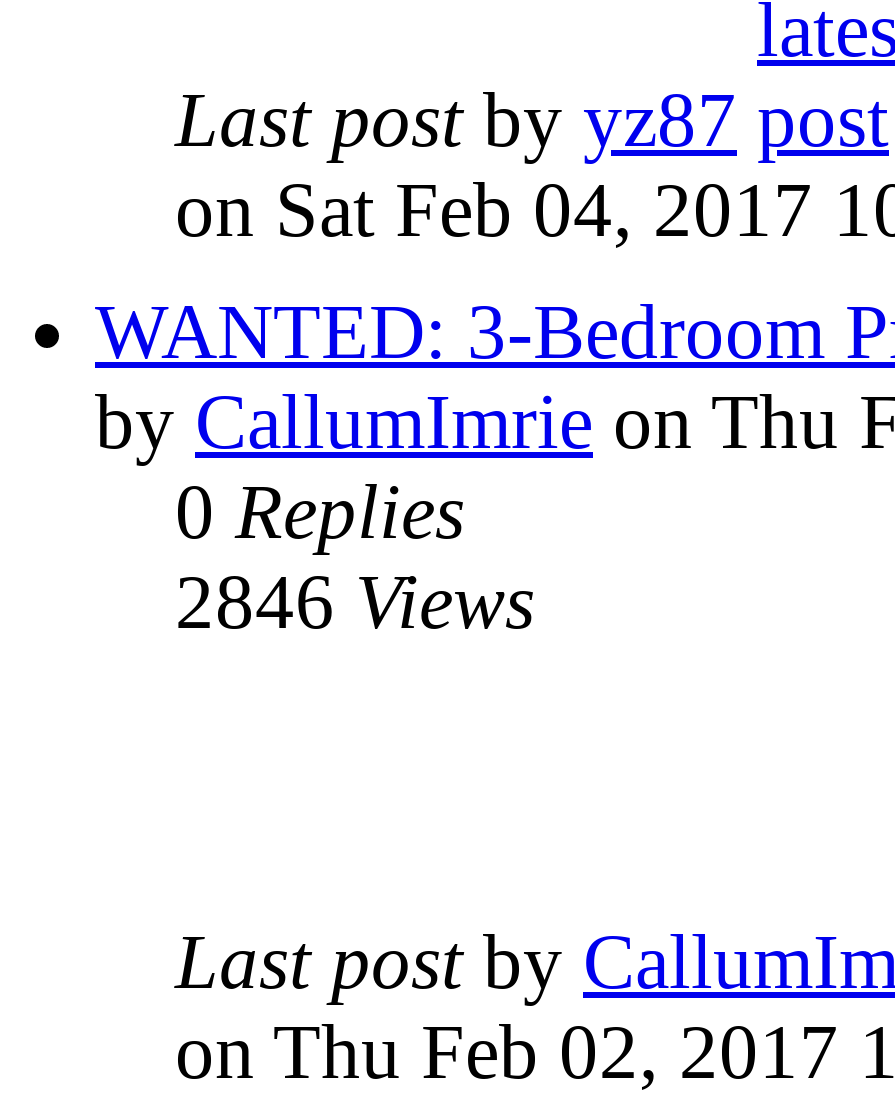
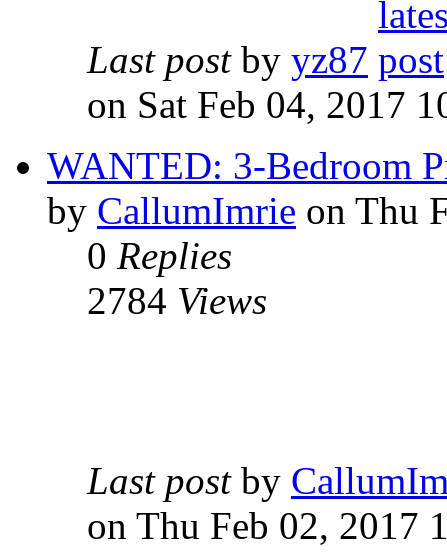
- 2846 Views
+ 2784 Views
